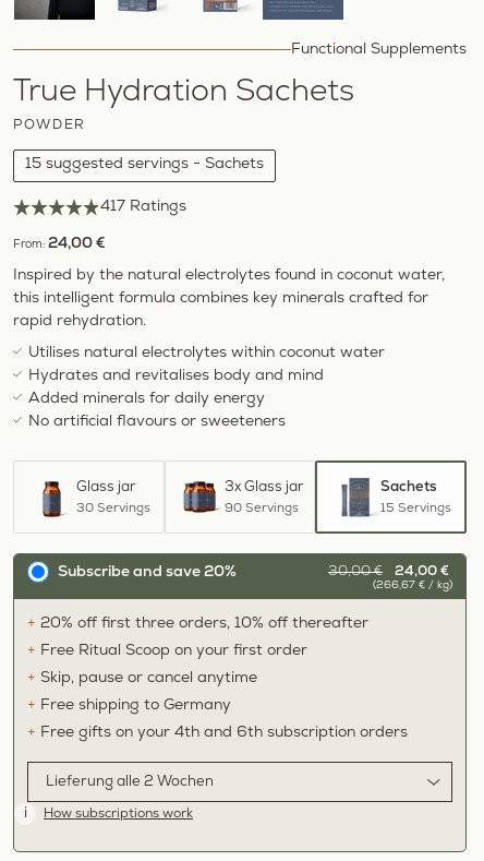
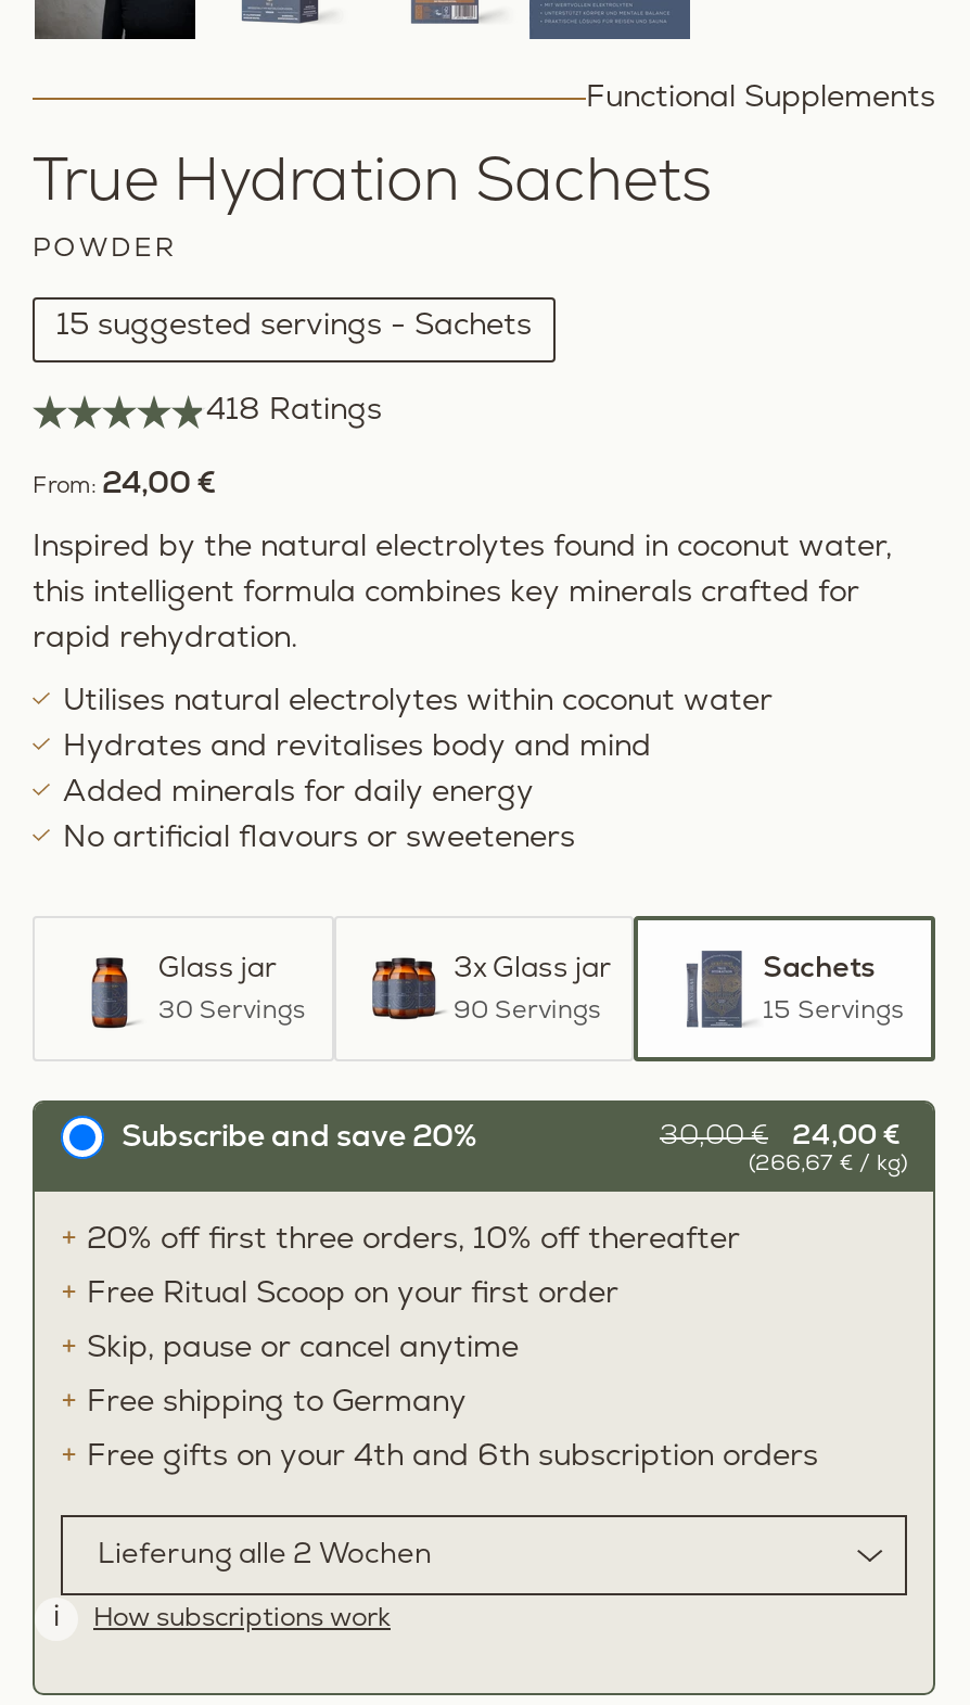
- 417 Ratings
+ 418 Ratings
